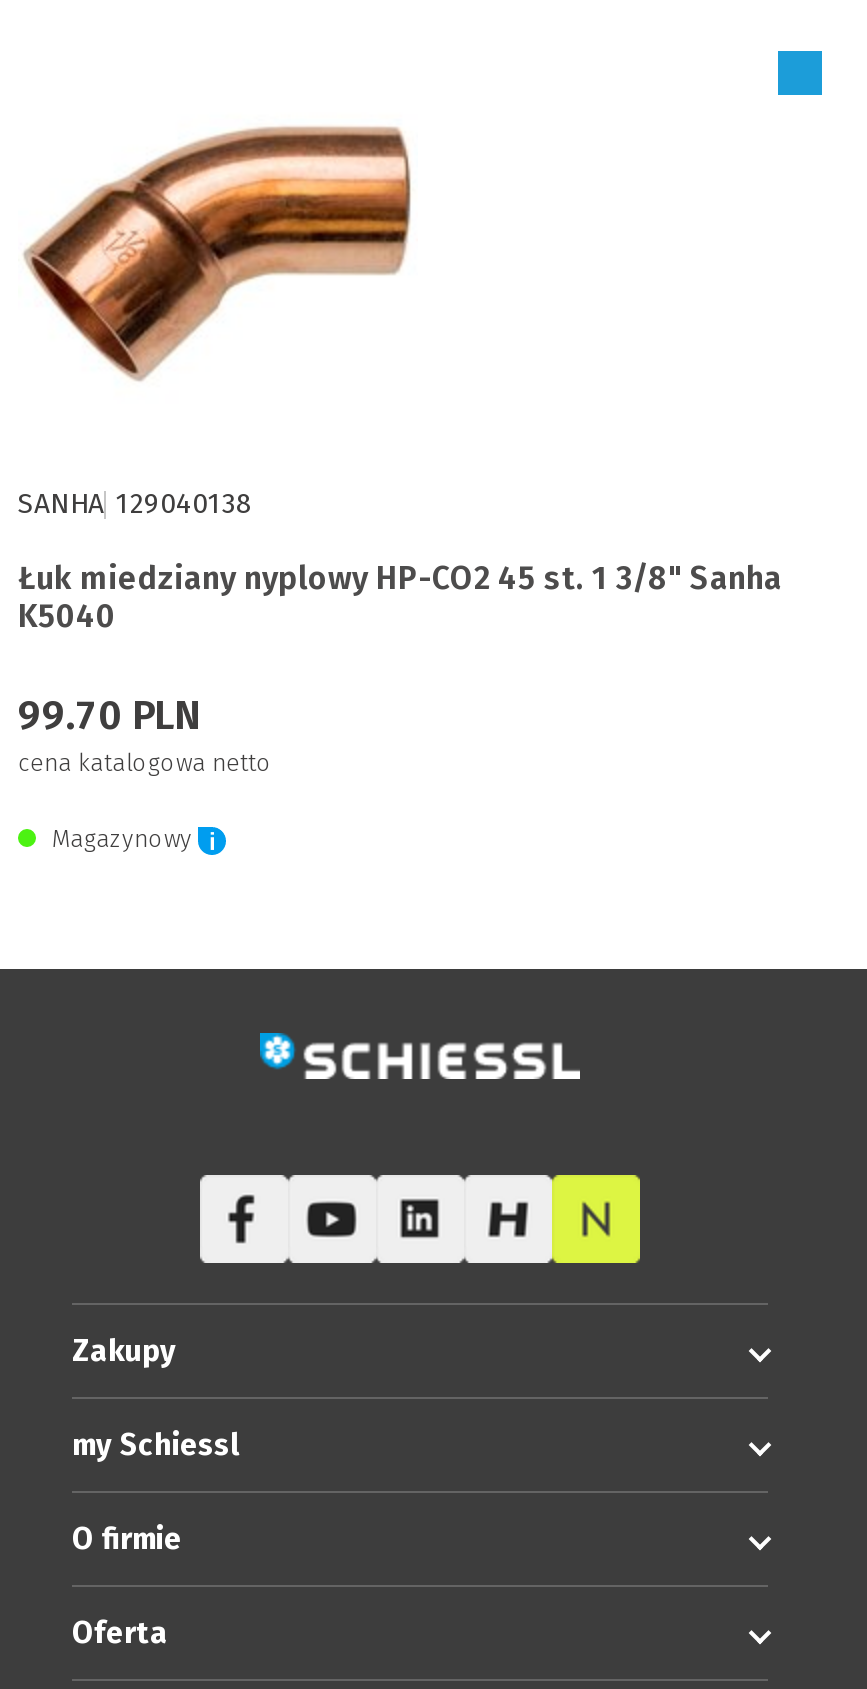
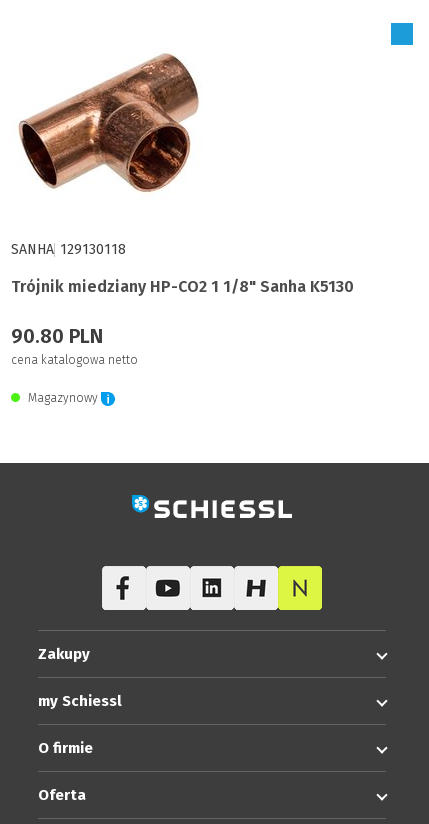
- [image]
+ [image]

- SANHA 129040138
+ SANHA 129130118

- Łuk miedziany nyplowy HP-CO2 45 st. 1 3/8" Sanha
- K5040
+ Trójnik miedziany HP-CO2 1 1/8" Sanha K5130

- 99.70 PLN
+ 90.80 PLN
